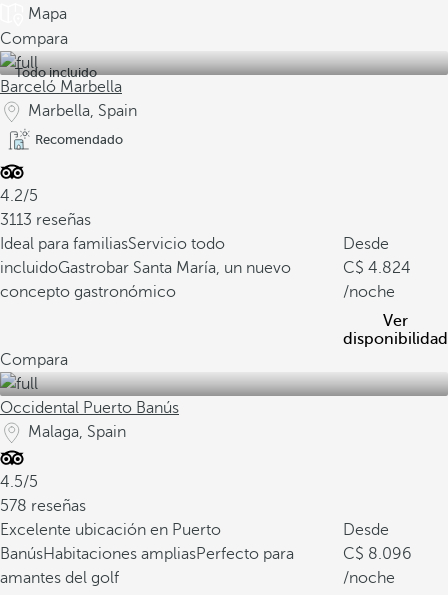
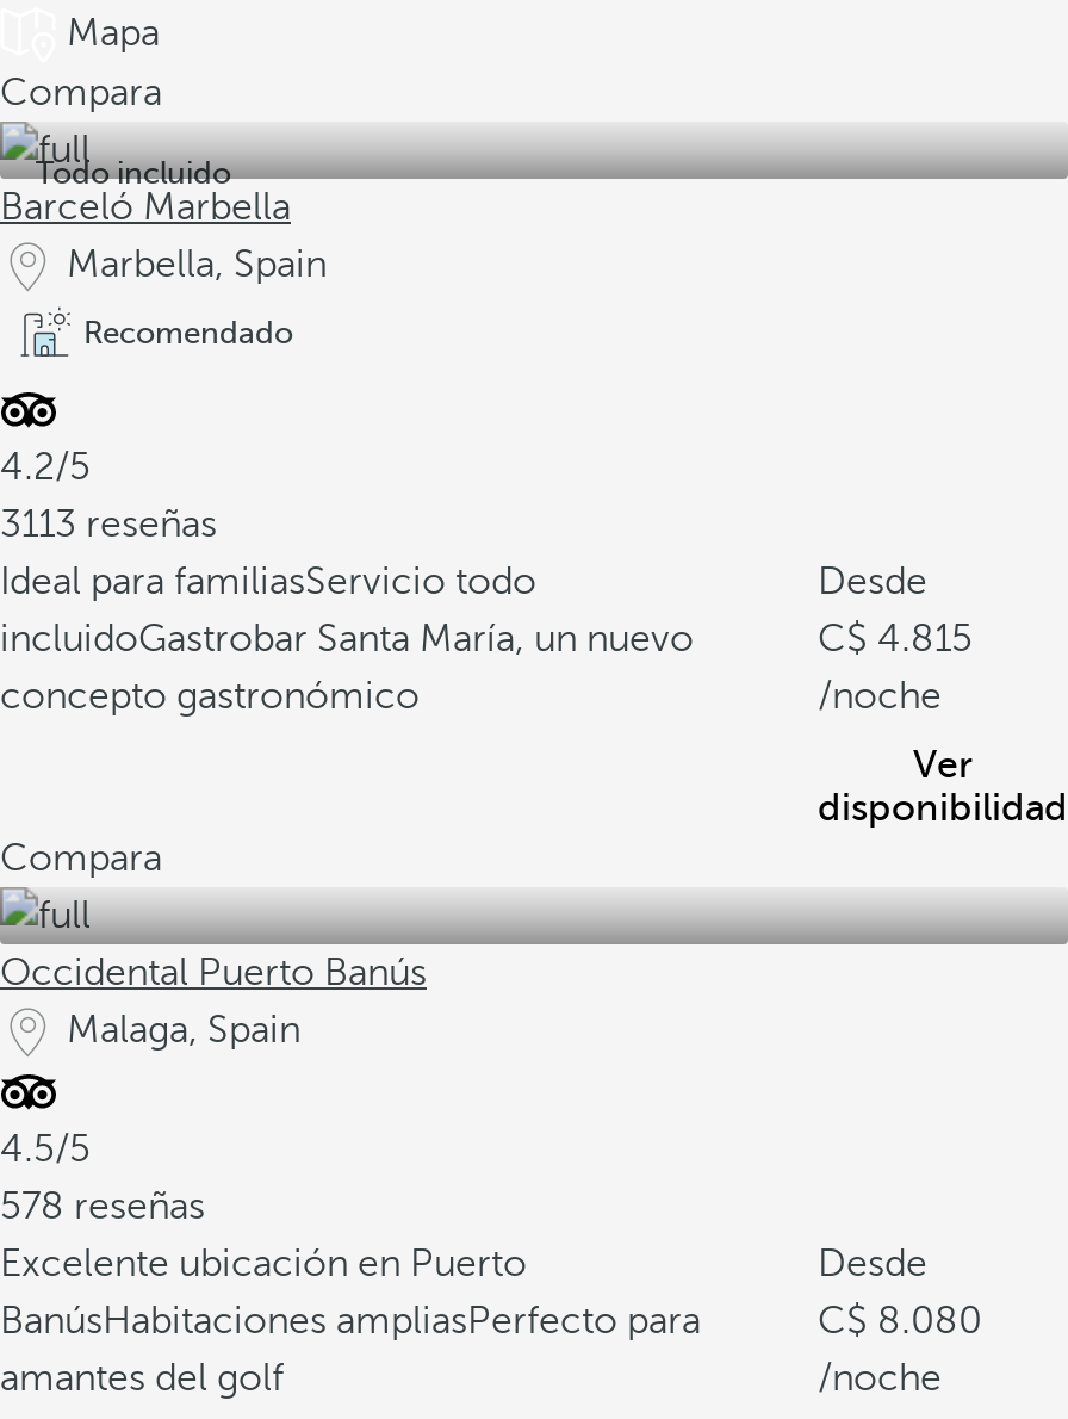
- 4.824
+ 4.815

- 8.096
+ 8.080
